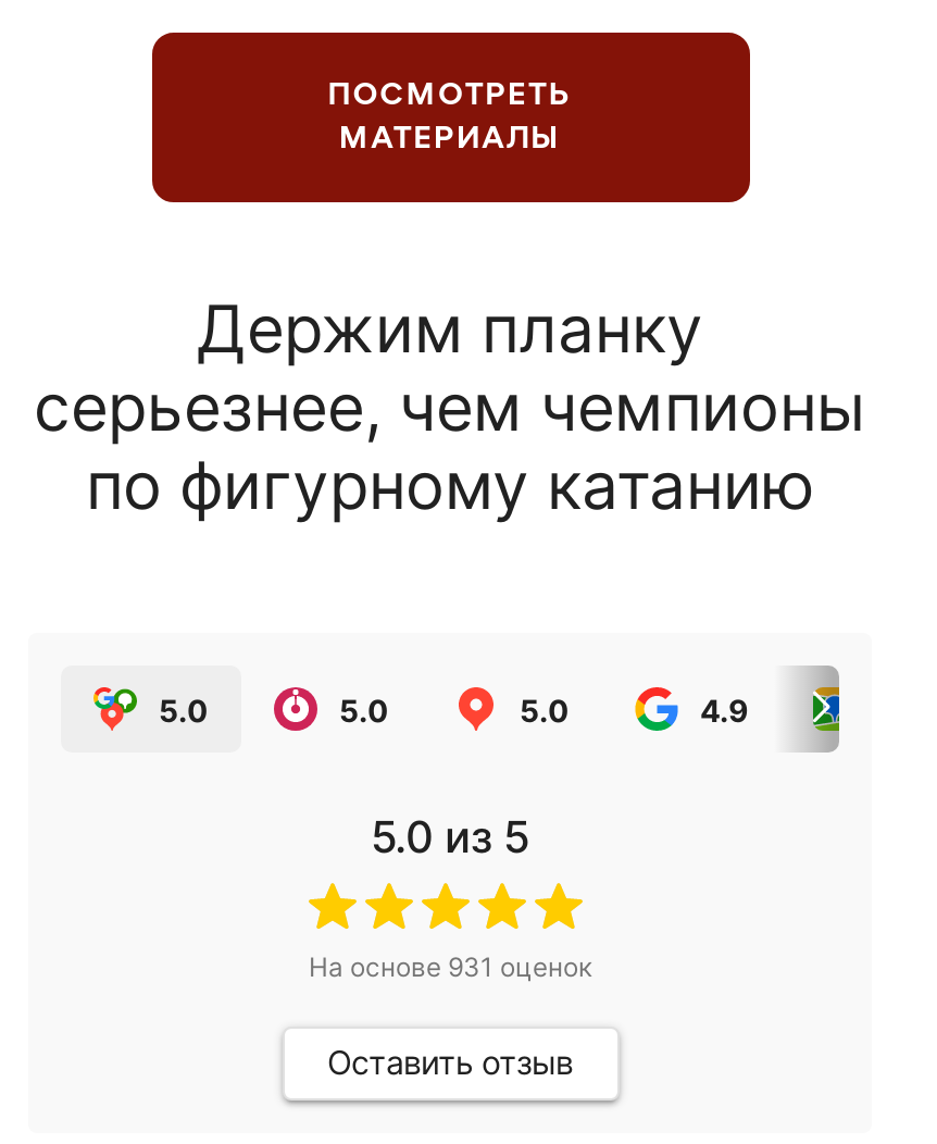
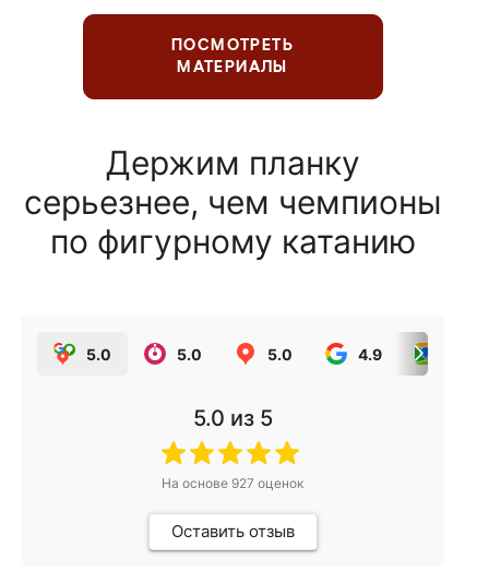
- На основе 931 оценок
+ На основе 927 оценок
